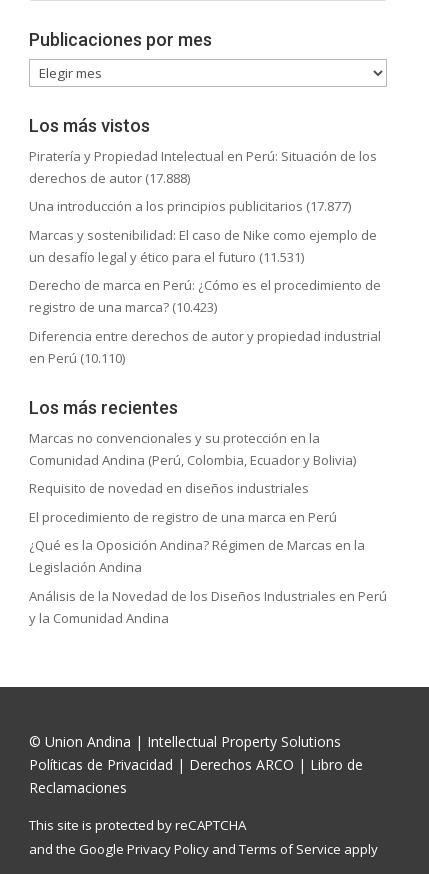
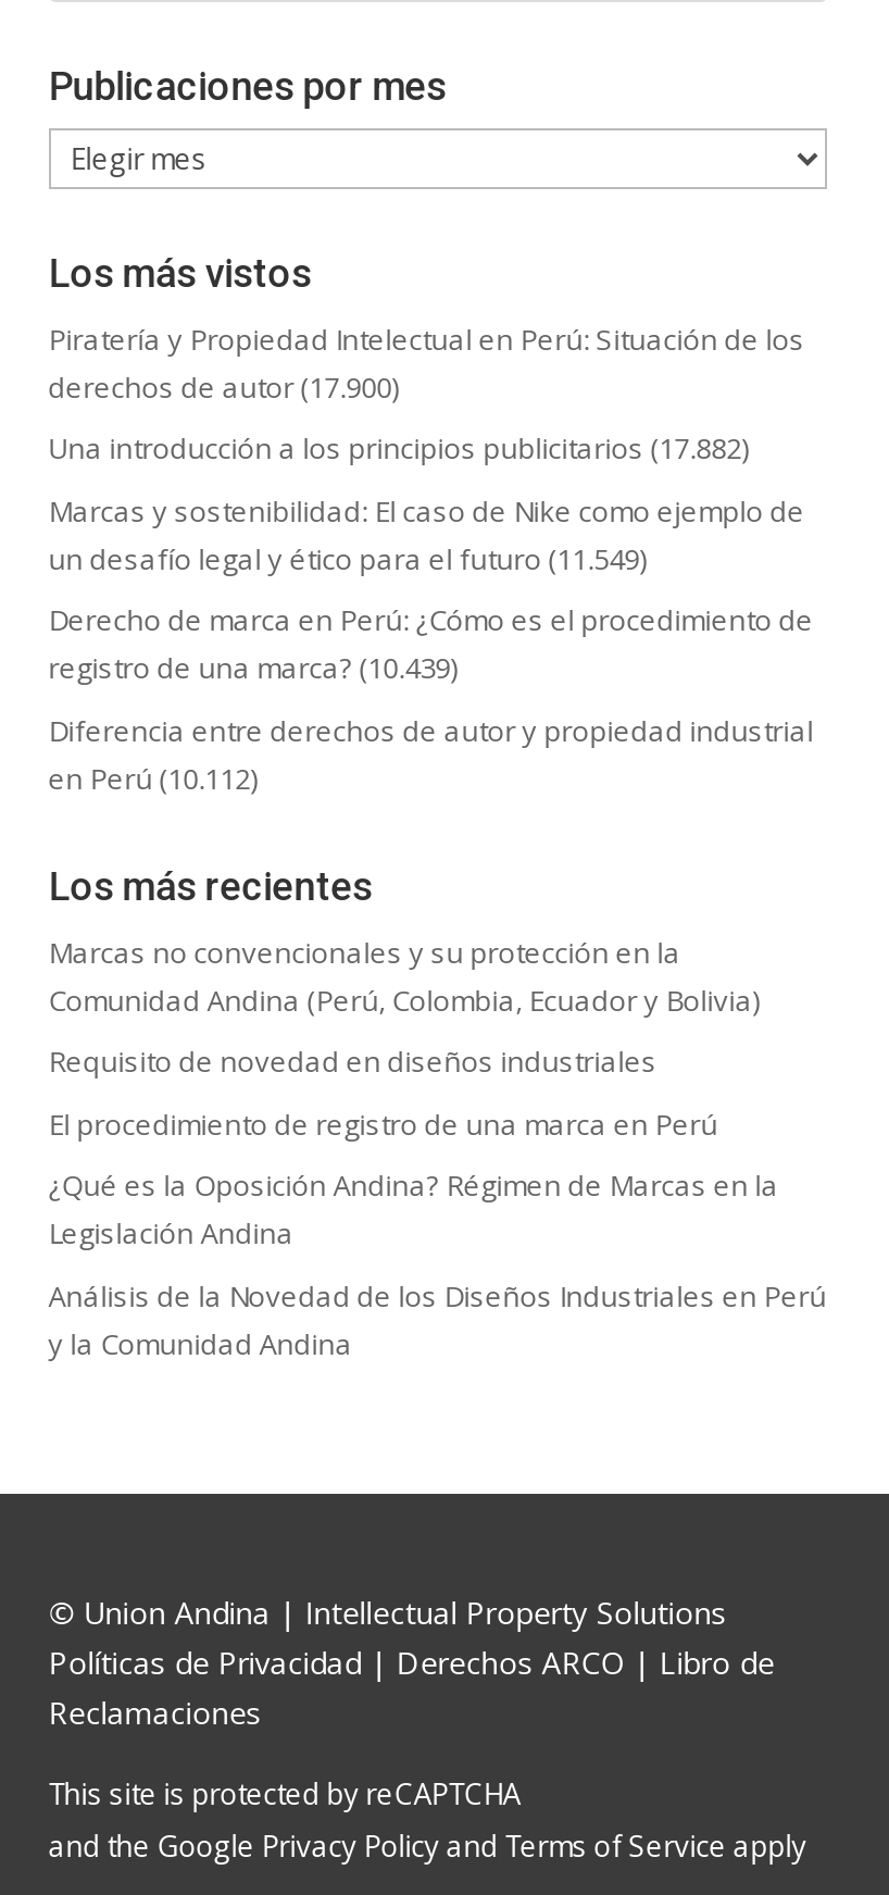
- derechos de autor (17.888)
+ derechos de autor (17.900)

- Una introducción a los principios publicitarios (17.877)
+ Una introducción a los principios publicitarios (17.882)

- un desafío legal y ético para el futuro (11.531)
+ un desafío legal y ético para el futuro (11.549)

- registro de una marca? (10.423)
+ registro de una marca? (10.439)

- en Perú (10.110)
+ en Perú (10.112)
